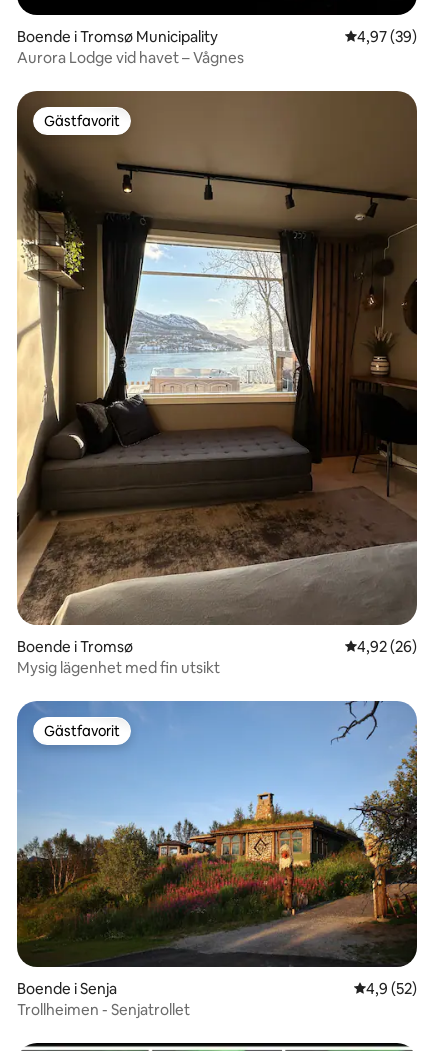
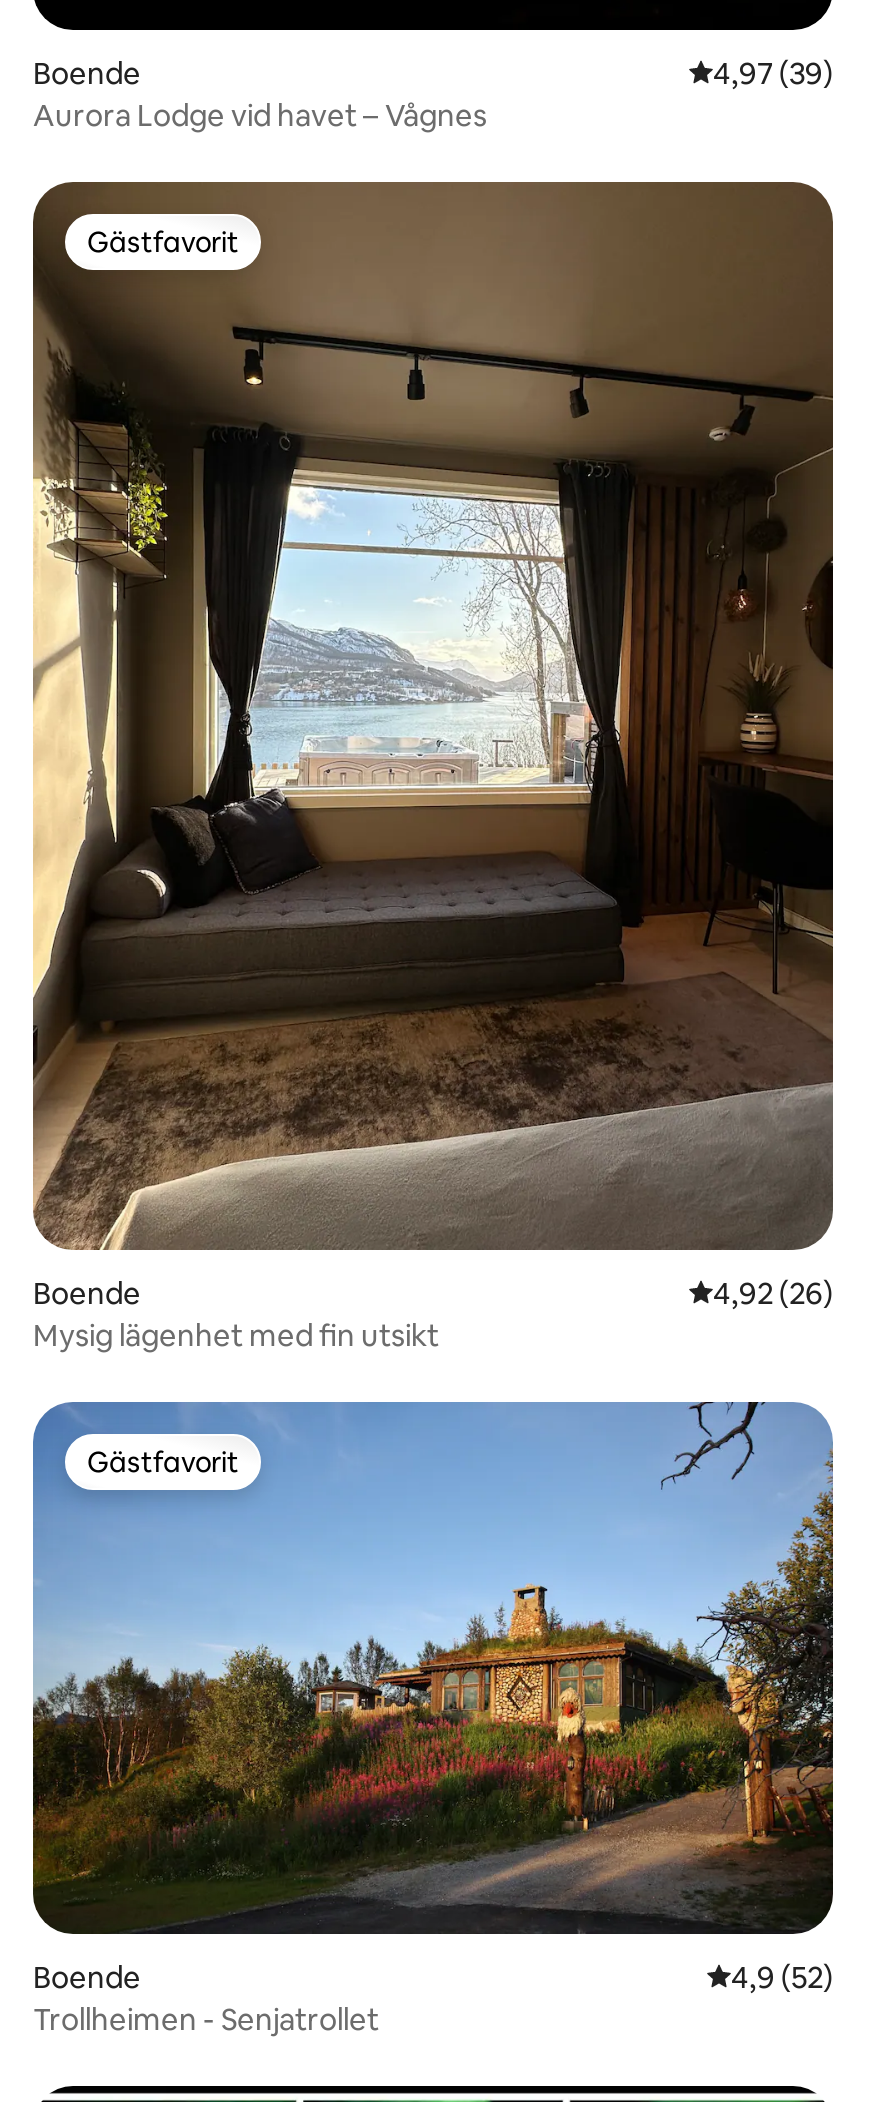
- Boende i Tromsø Municipality
+ Boende

- Boende i Tromsø
+ Boende

- Boende i Senja
+ Boende
